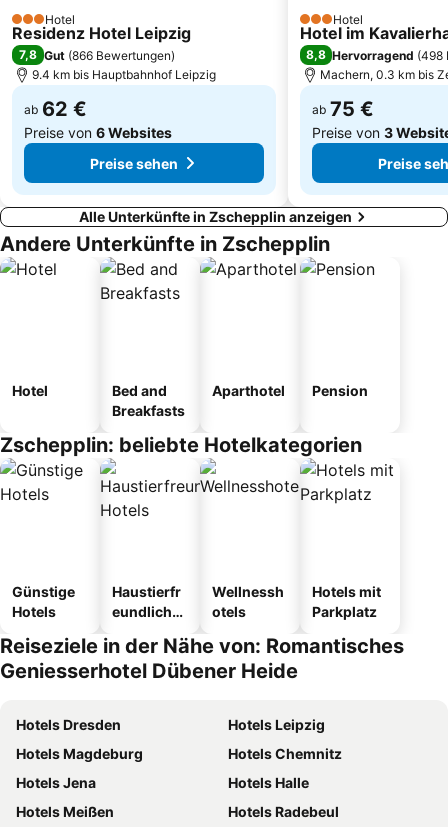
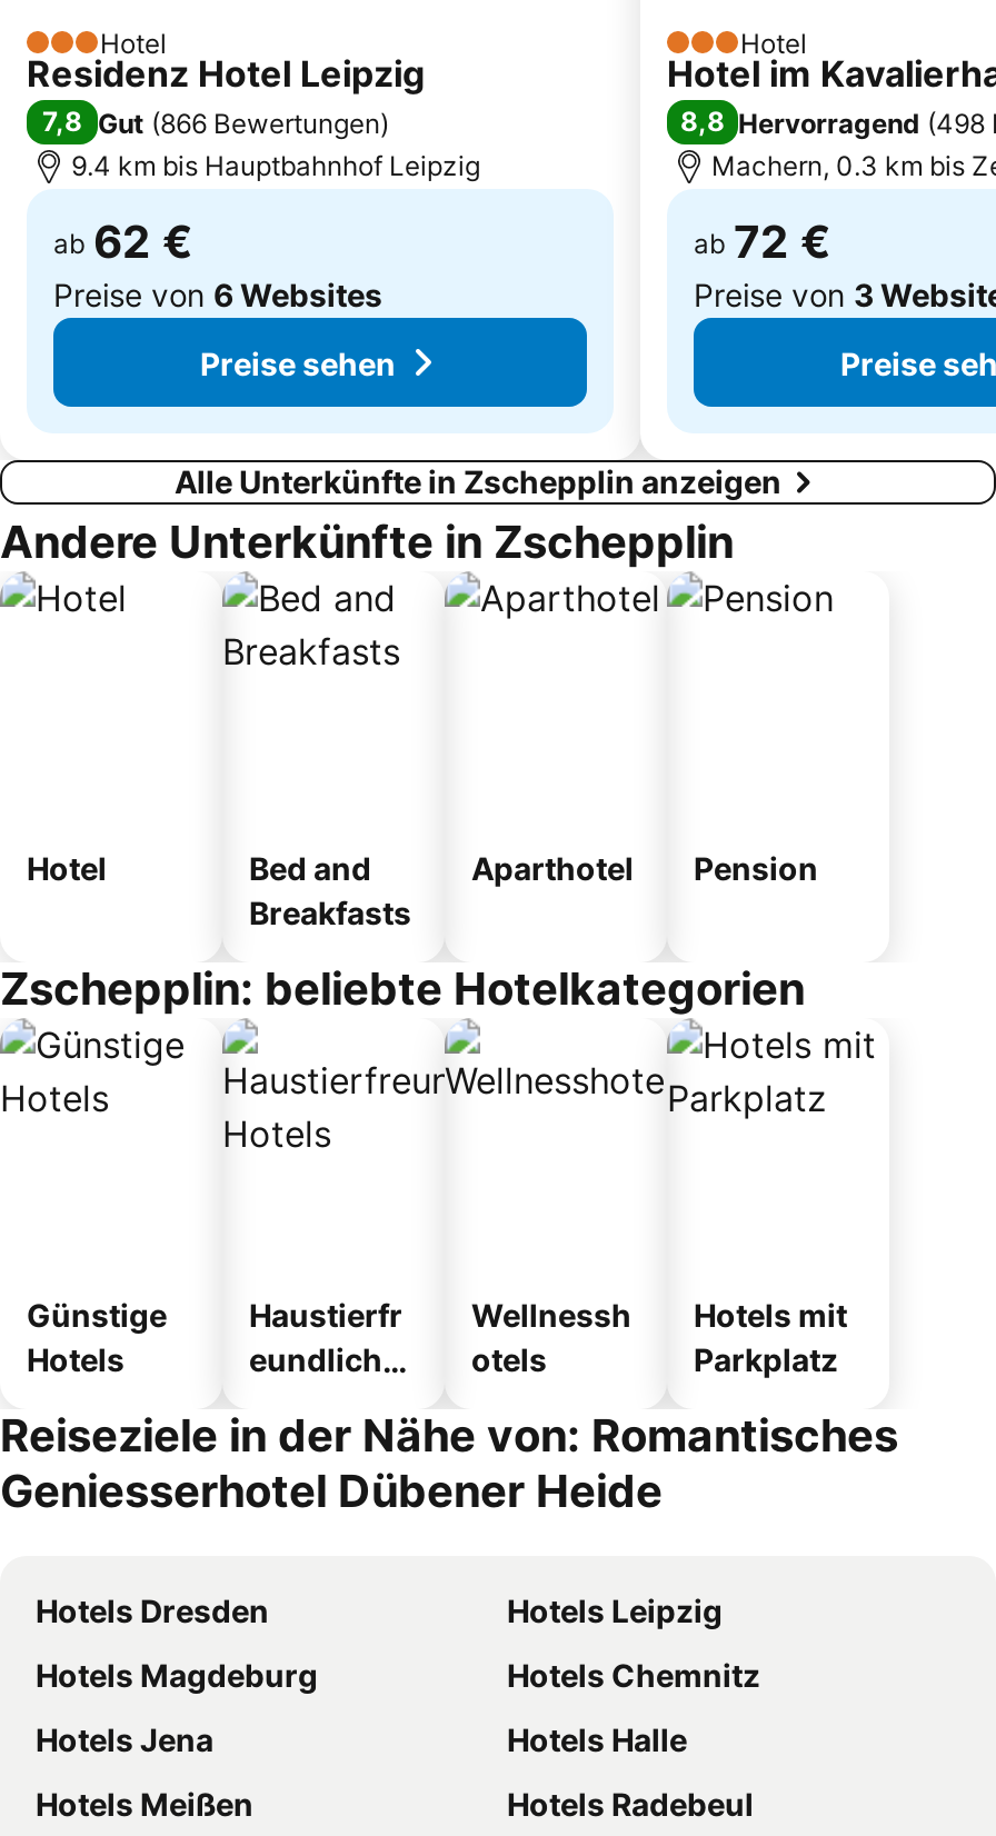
- ab 75 €
+ ab 72 €
